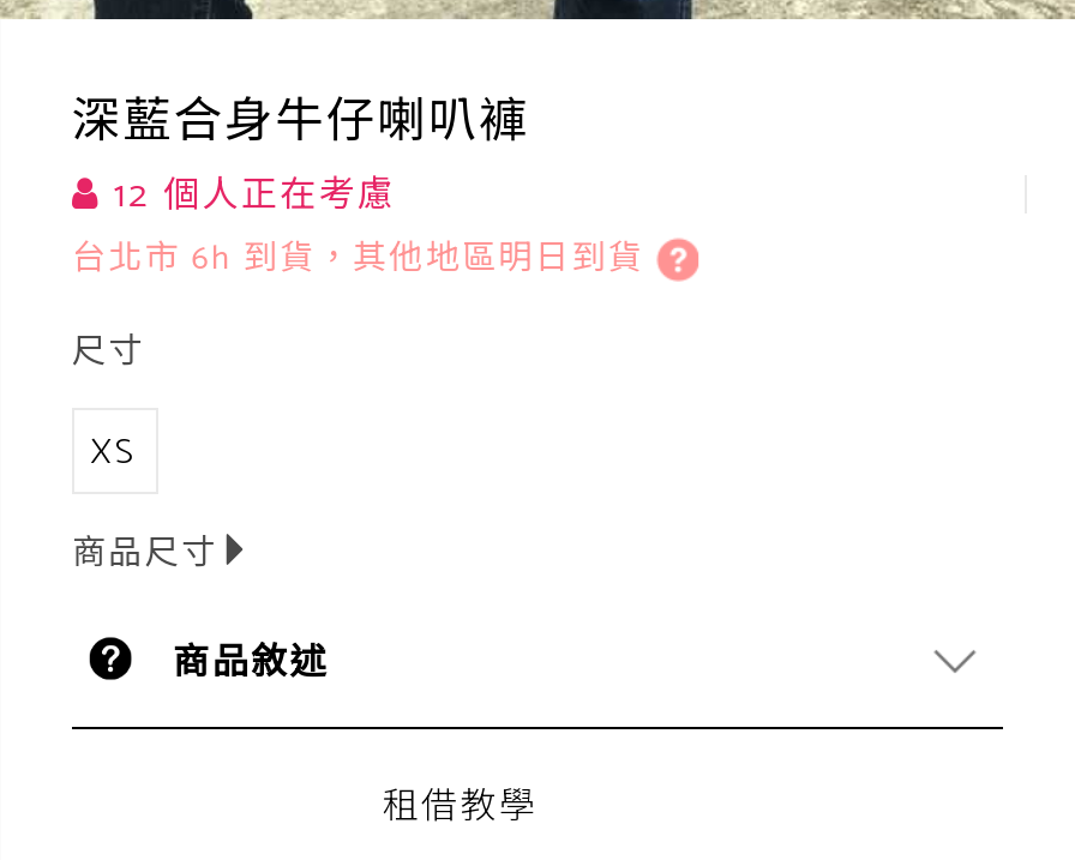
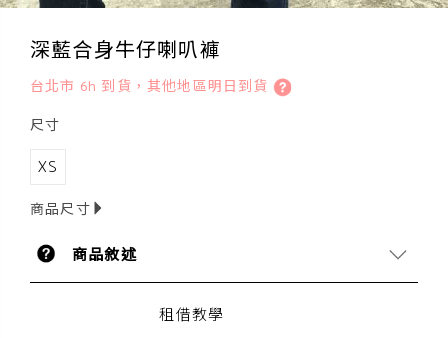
- 12 個人正在考慮
